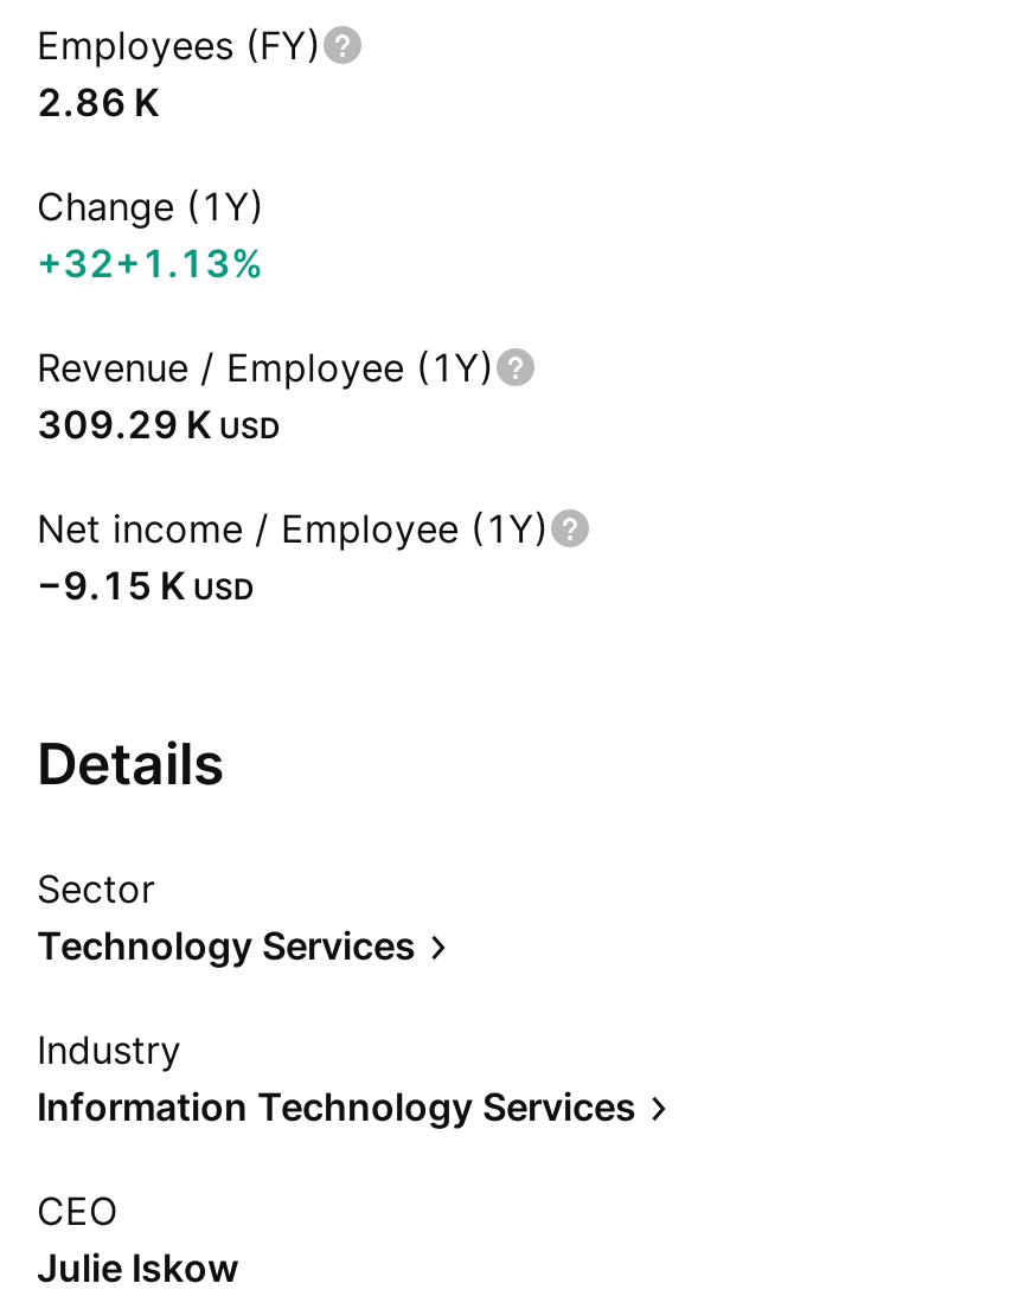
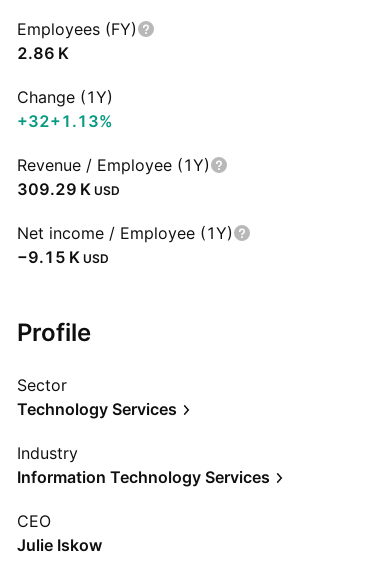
- Details
+ Profile
